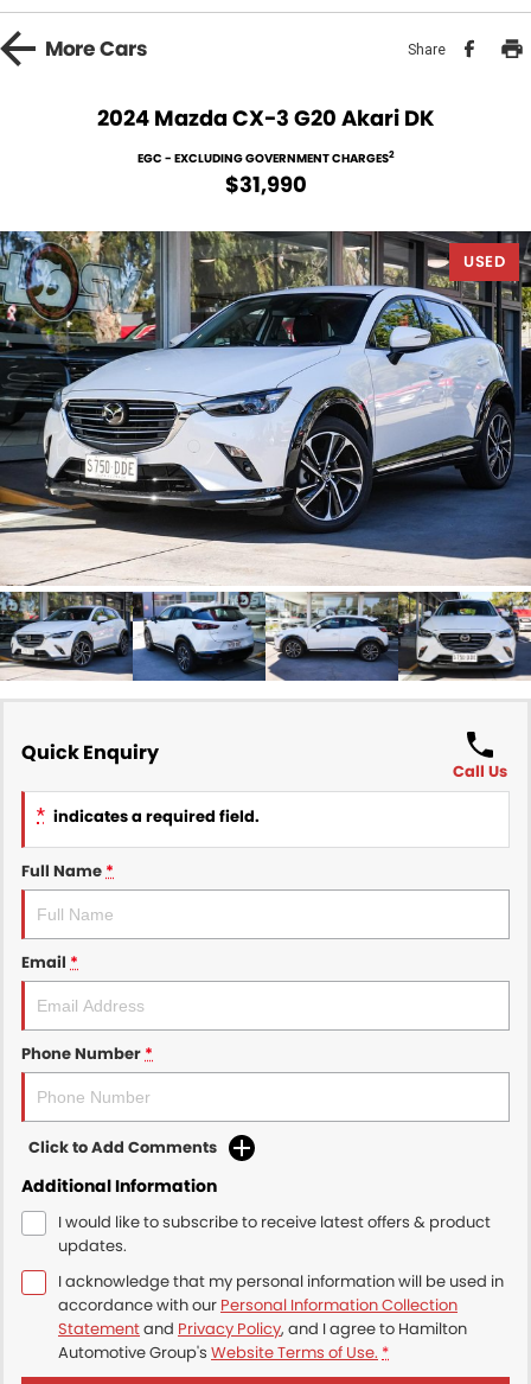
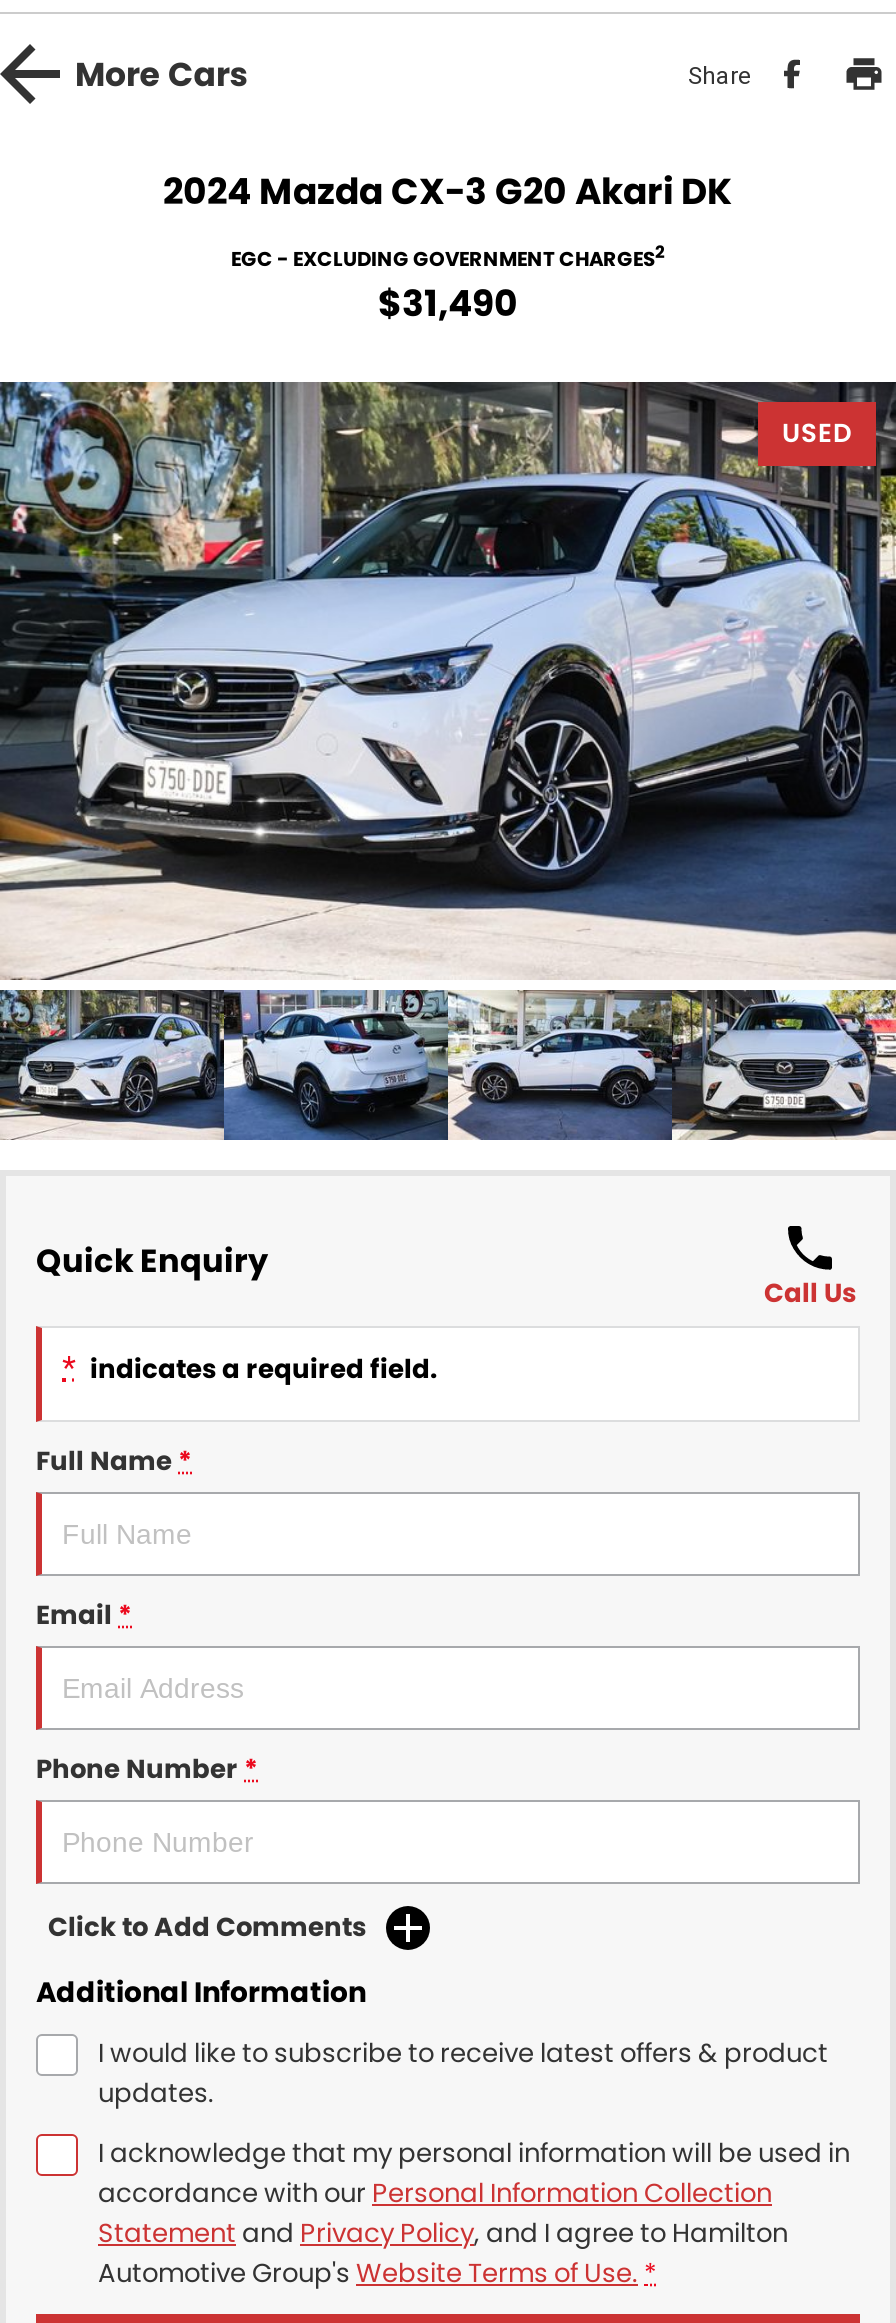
- $31,990
+ $31,490
